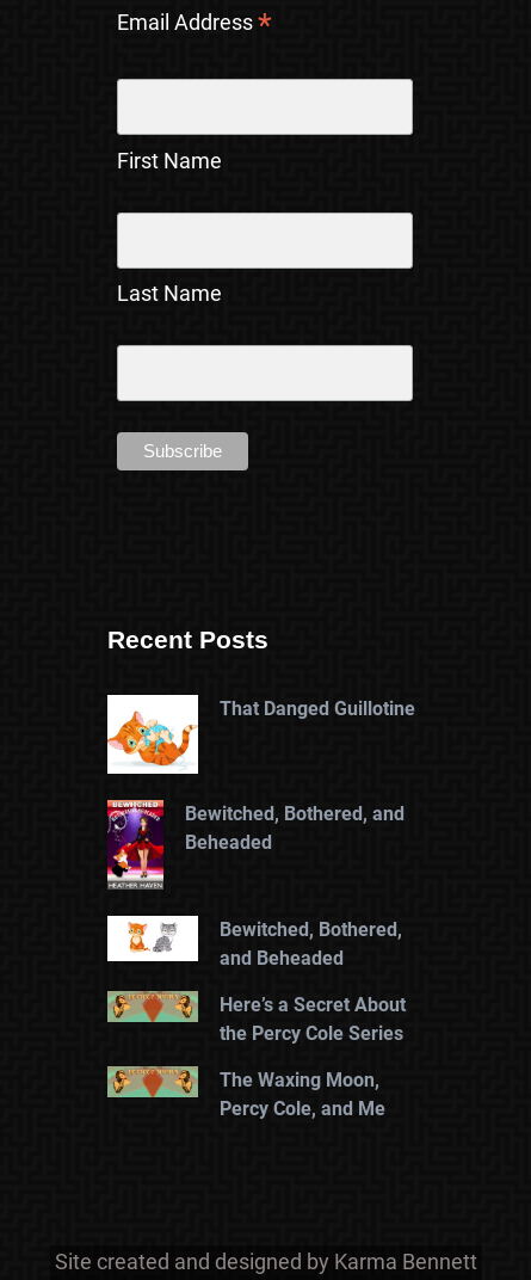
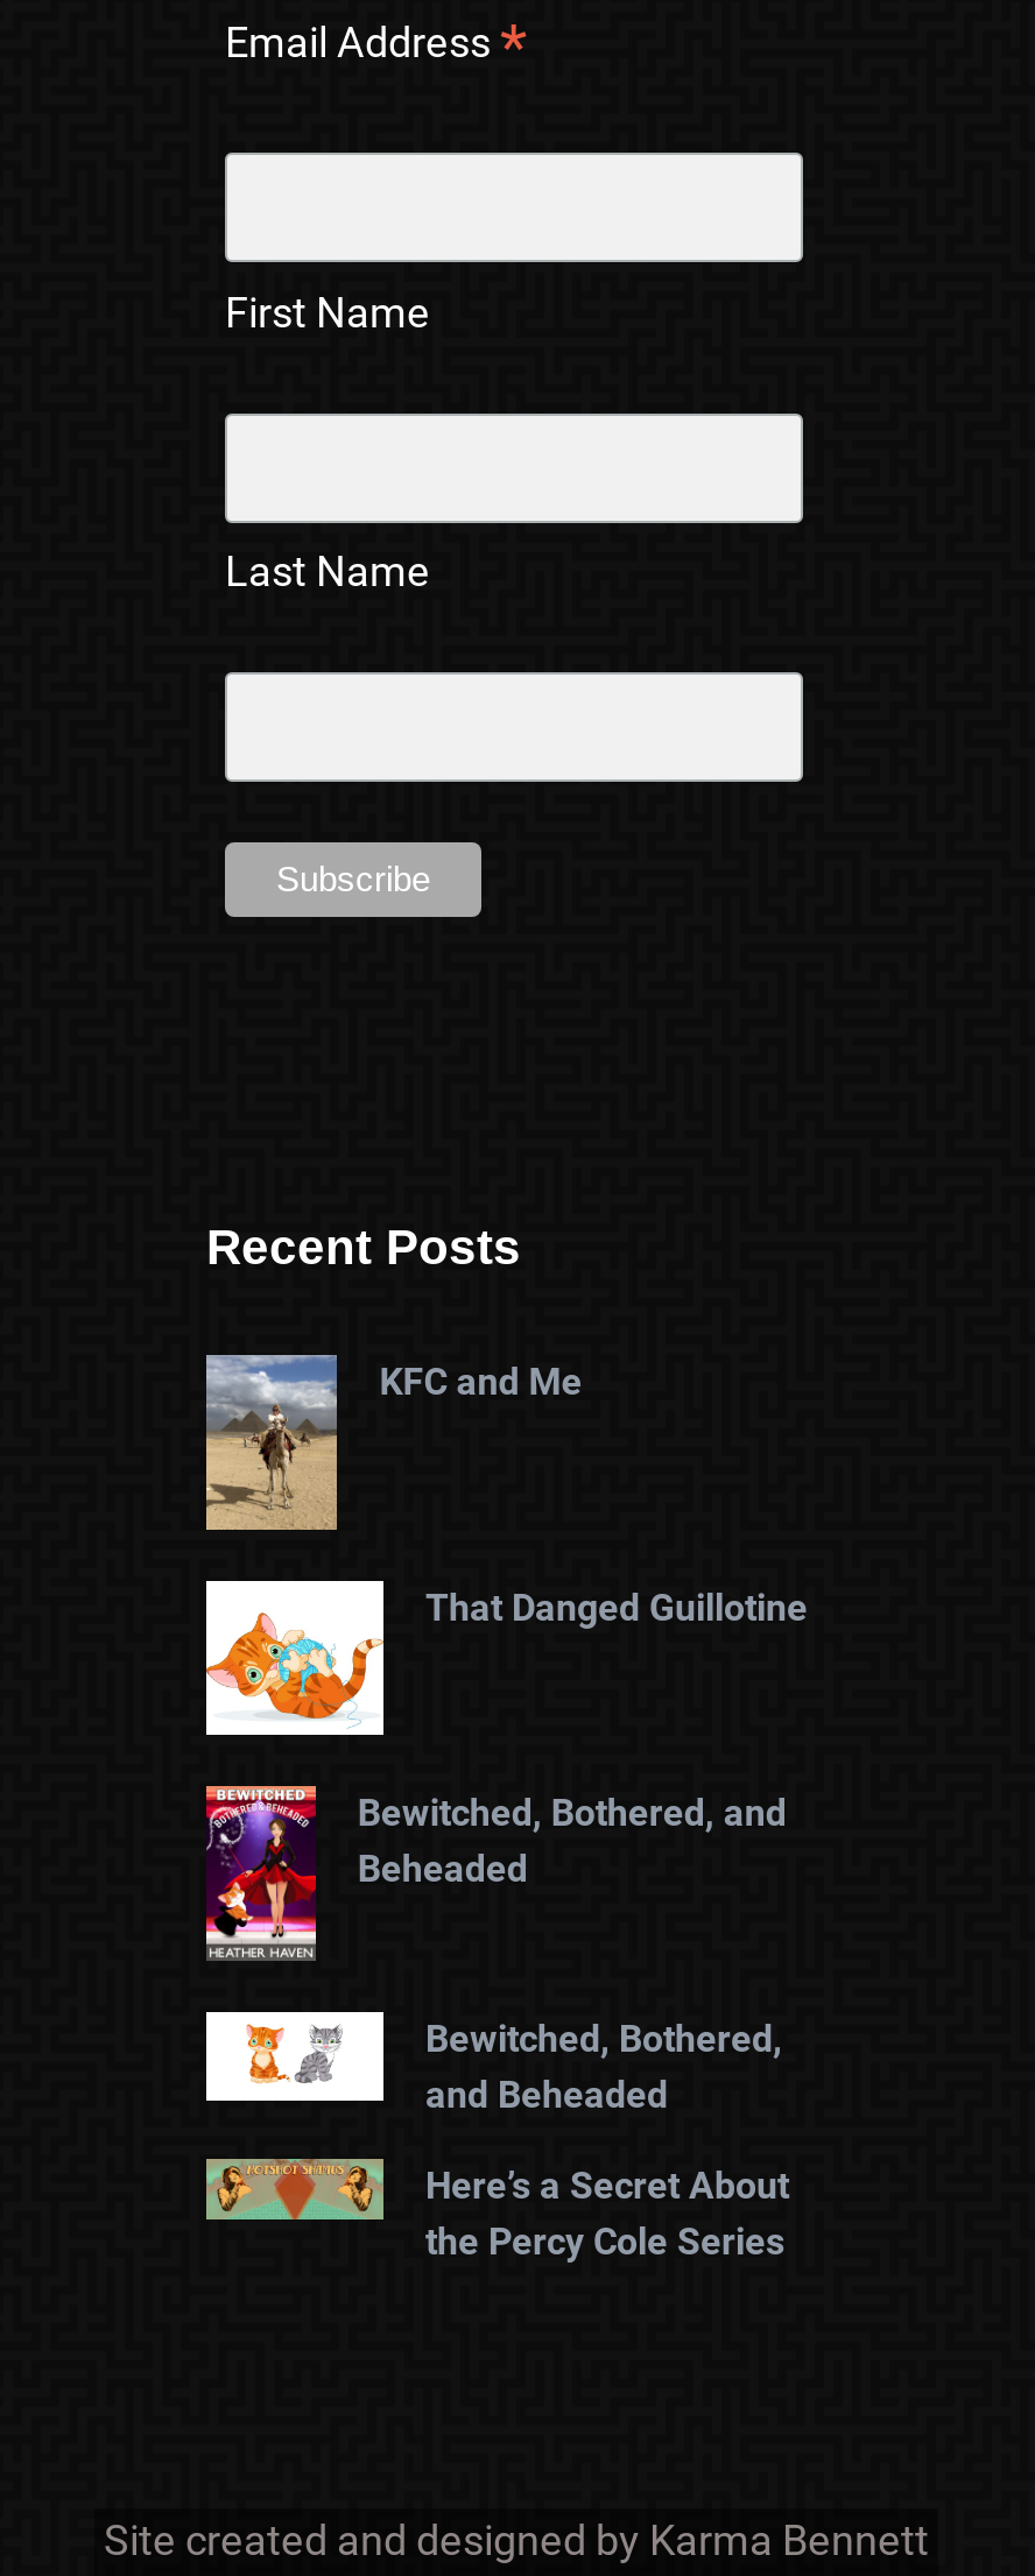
+ [image]
+ KFC and Me

moved down: [image] | That Danged Guillotine | Bewitched, Bothered, and | Beheaded | Bewitched, Bothered, | and Beheaded | Here’s a Secret About | the Percy Cole Series

- The Waxing Moon,
- Percy Cole, and Me
